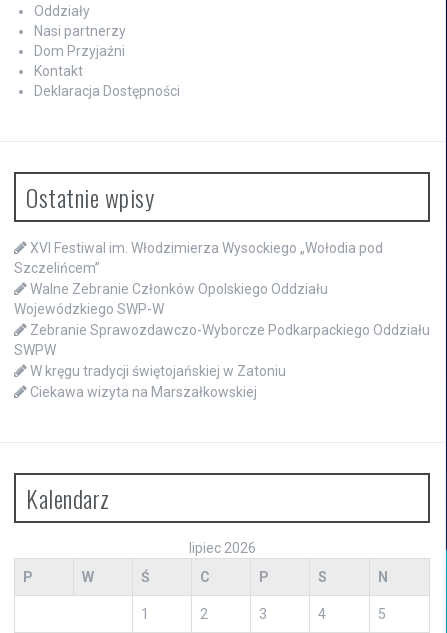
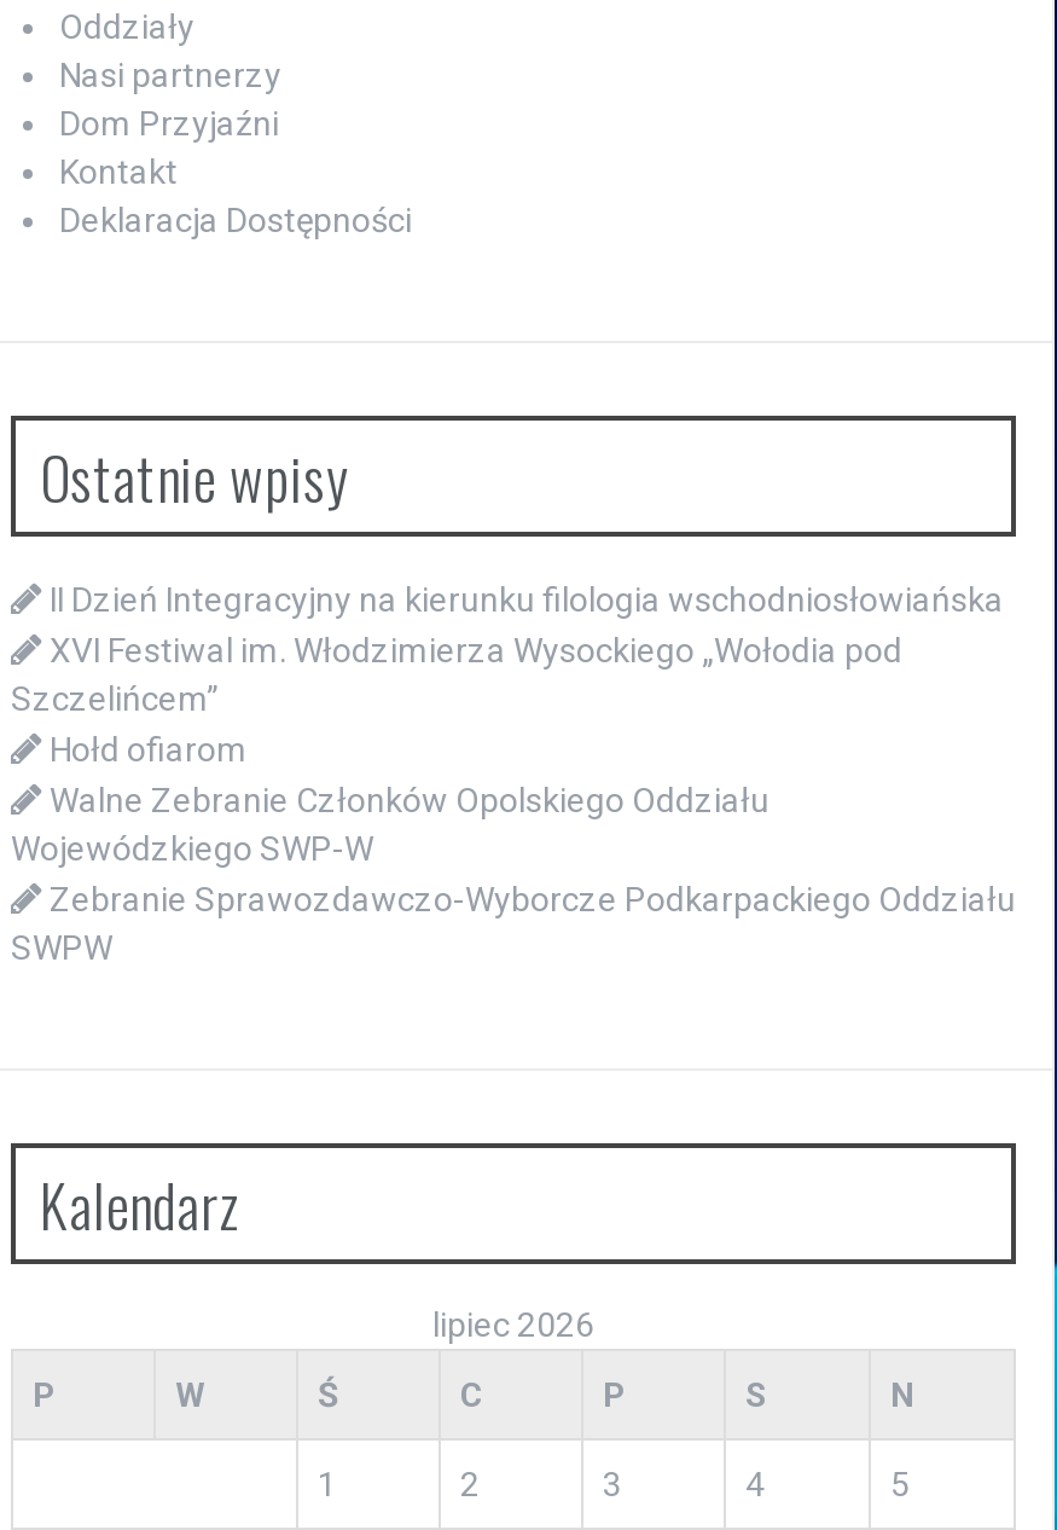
+ II Dzień Integracyjny na kierunku filologia wschodniosłowiańska

moved down: XVI Festiwal im. Włodzimierza Wysockiego „Wołodia pod | Szczelińcem”

moved down: Walne Zebranie Członków Opolskiego Oddziału | Wojewódzkiego SWP-W | Zebranie Sprawozdawczo-Wyborcze Podkarpackiego Oddziału | SWPW

+ Hołd ofiarom

- W kręgu tradycji świętojańskiej w Zatoniu
- Ciekawa wizyta na Marszałkowskiej
